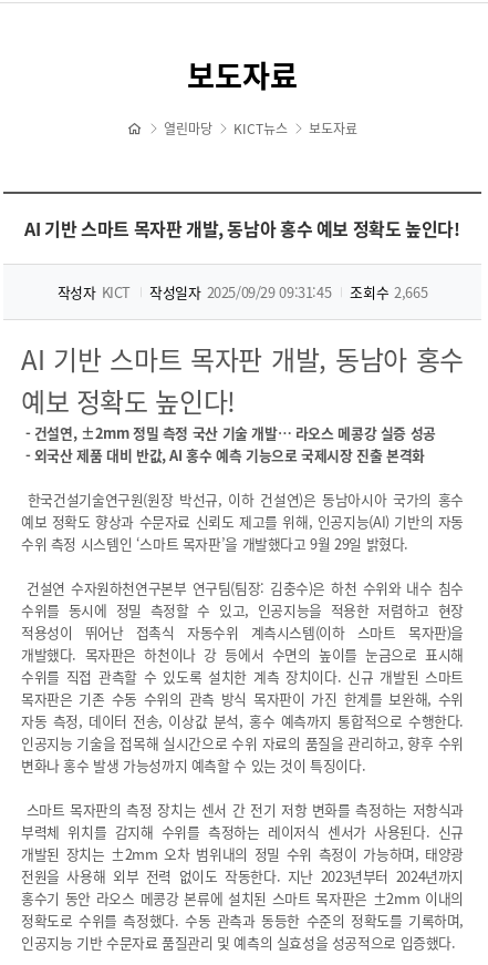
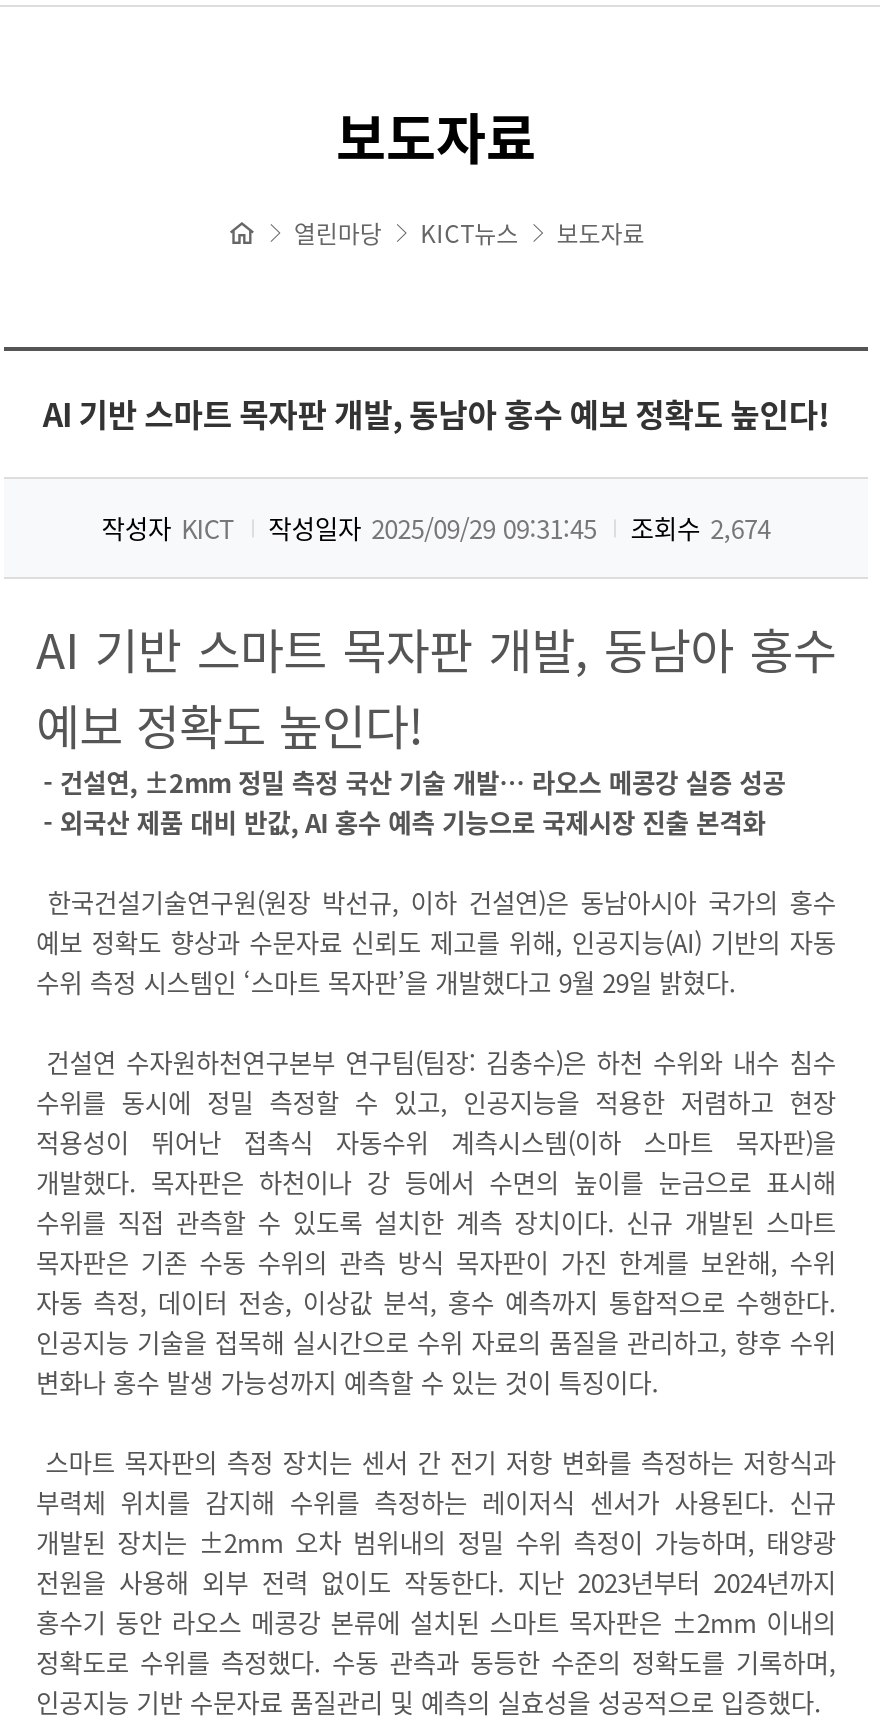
- 조회수 2,665
+ 조회수 2,674
